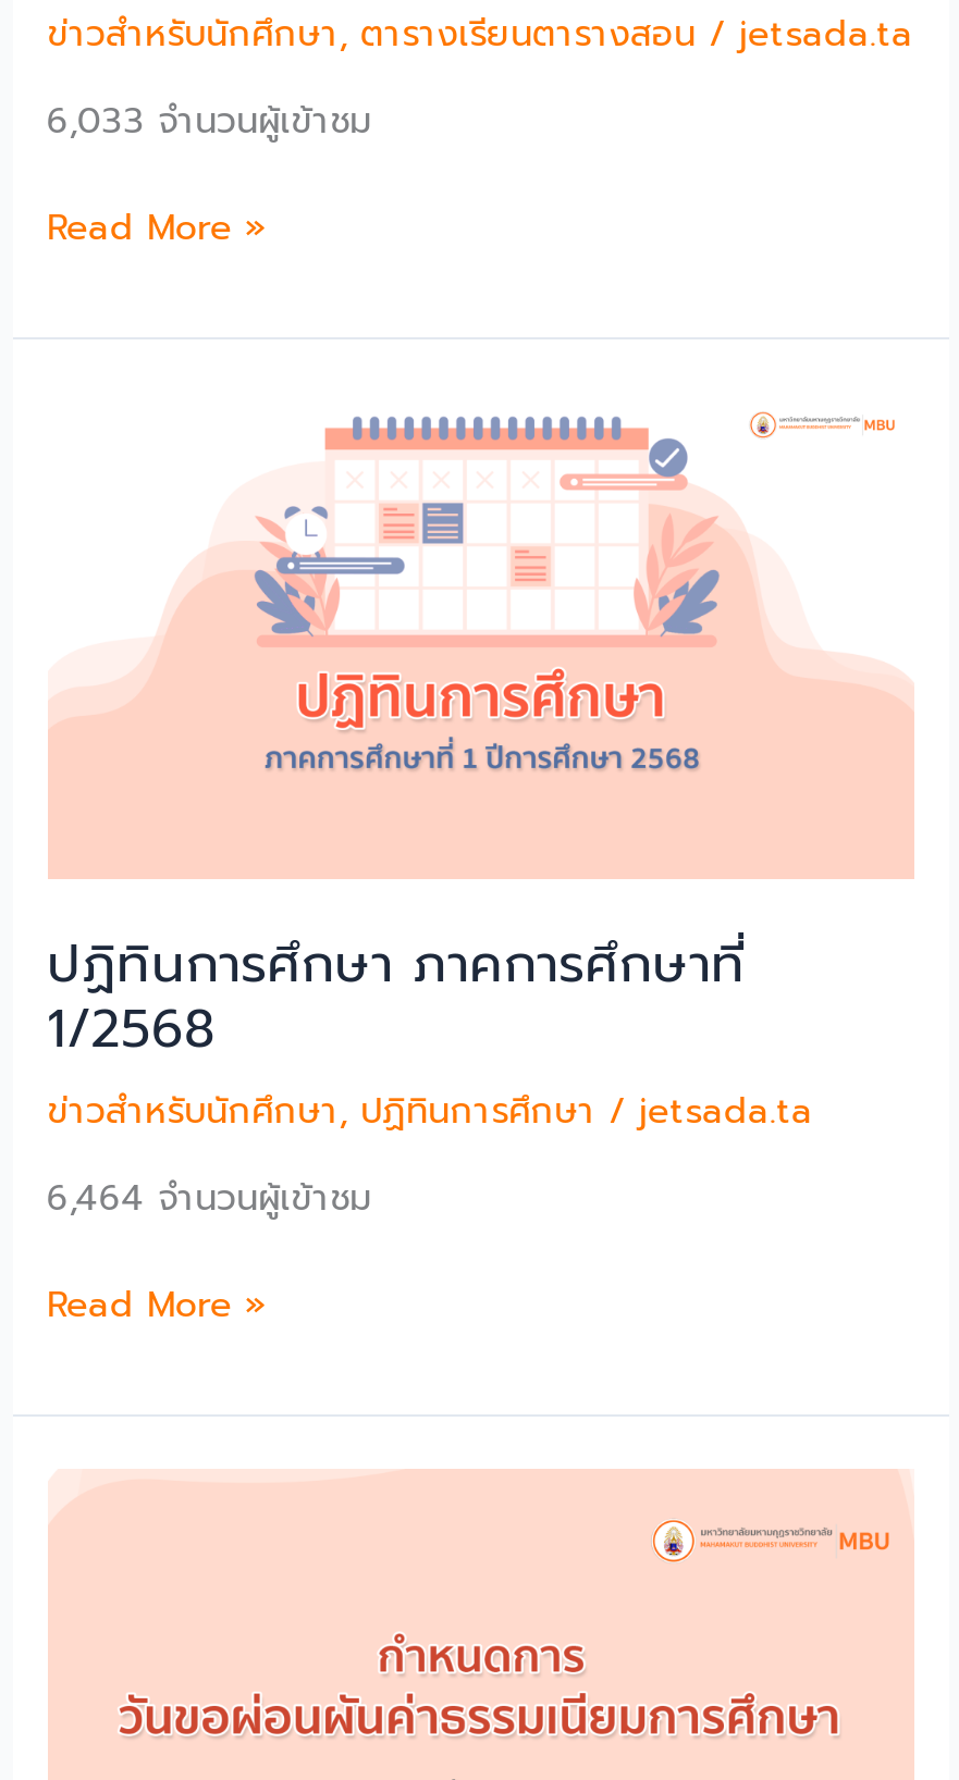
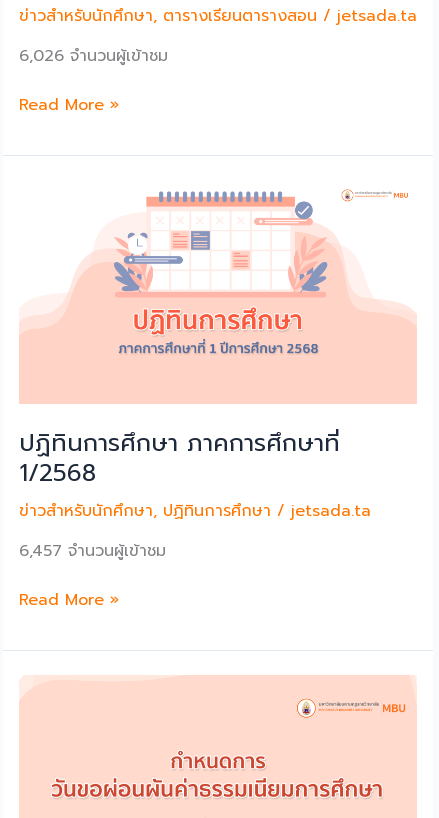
- 6,033 จำนวนผู้เข้าชม
+ 6,026 จำนวนผู้เข้าชม

- 6,464 จำนวนผู้เข้าชม
+ 6,457 จำนวนผู้เข้าชม
